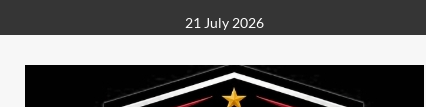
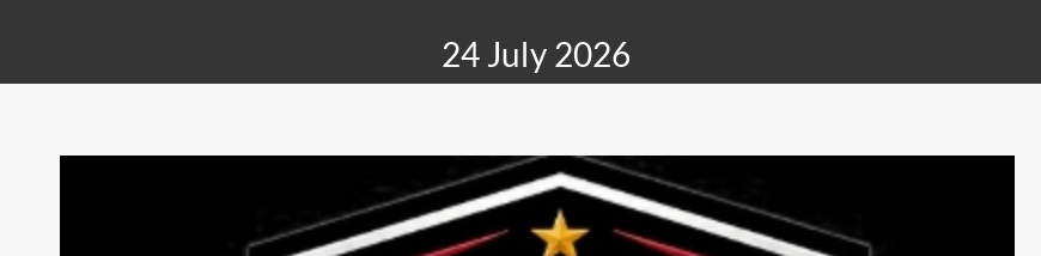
- 21 July 2026
+ 24 July 2026
